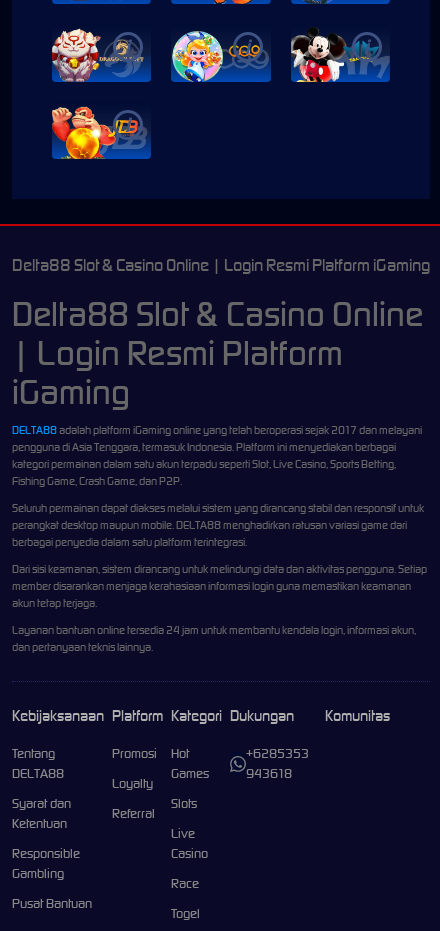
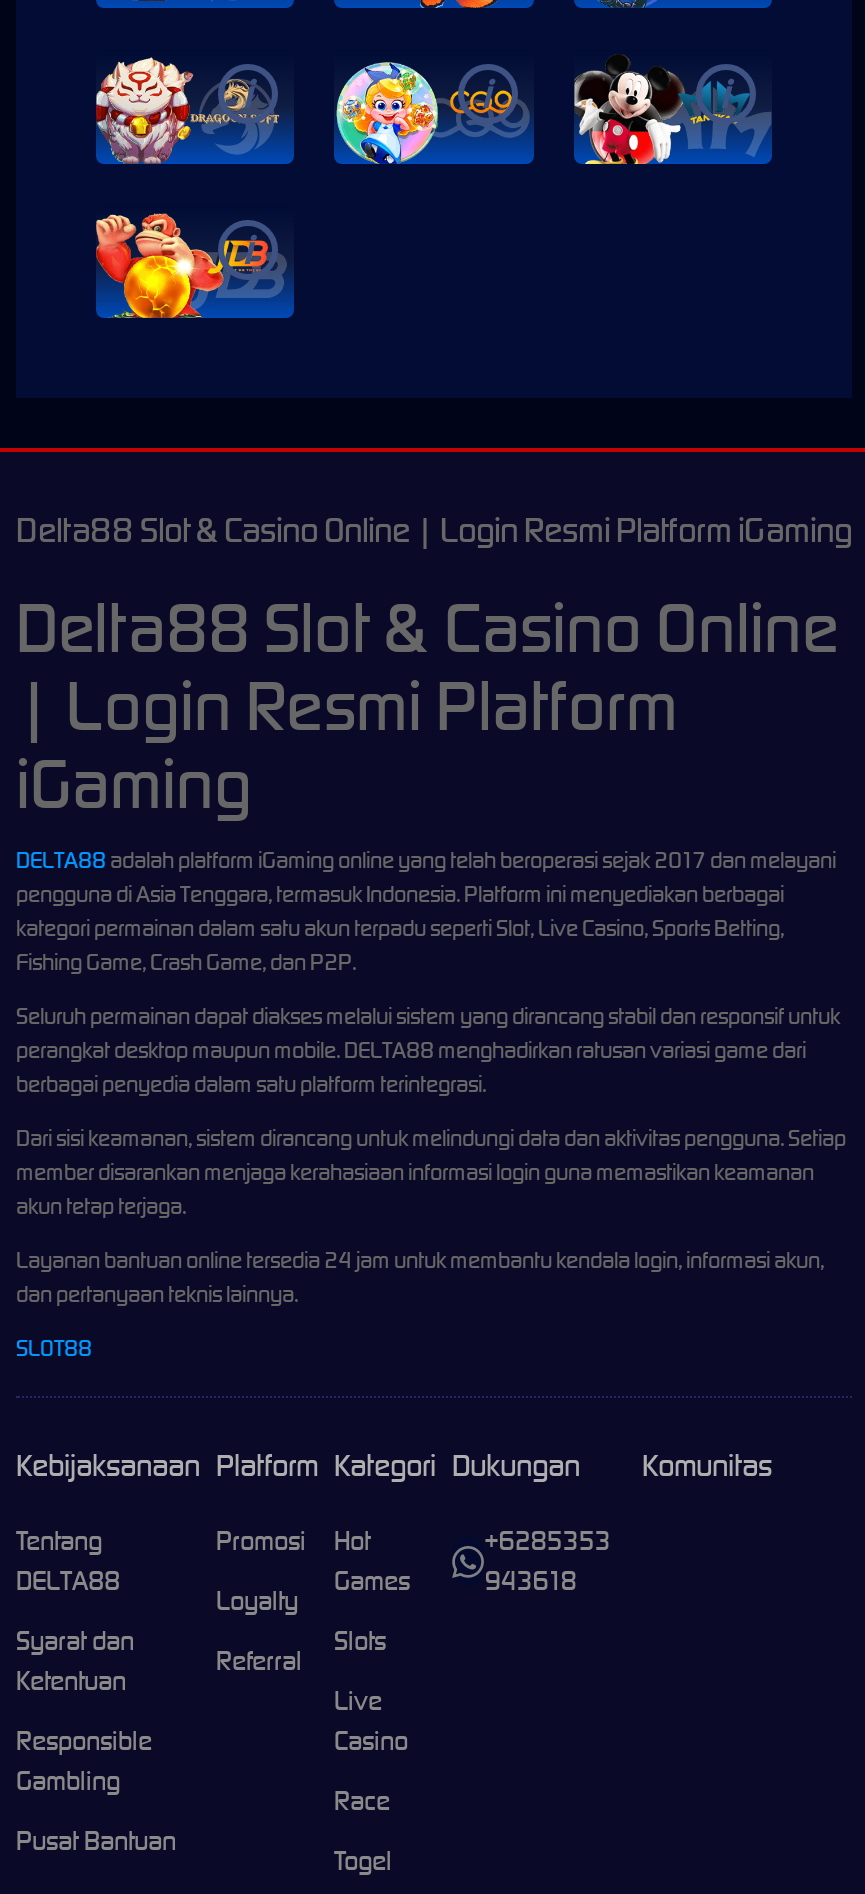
+ SLOT88
